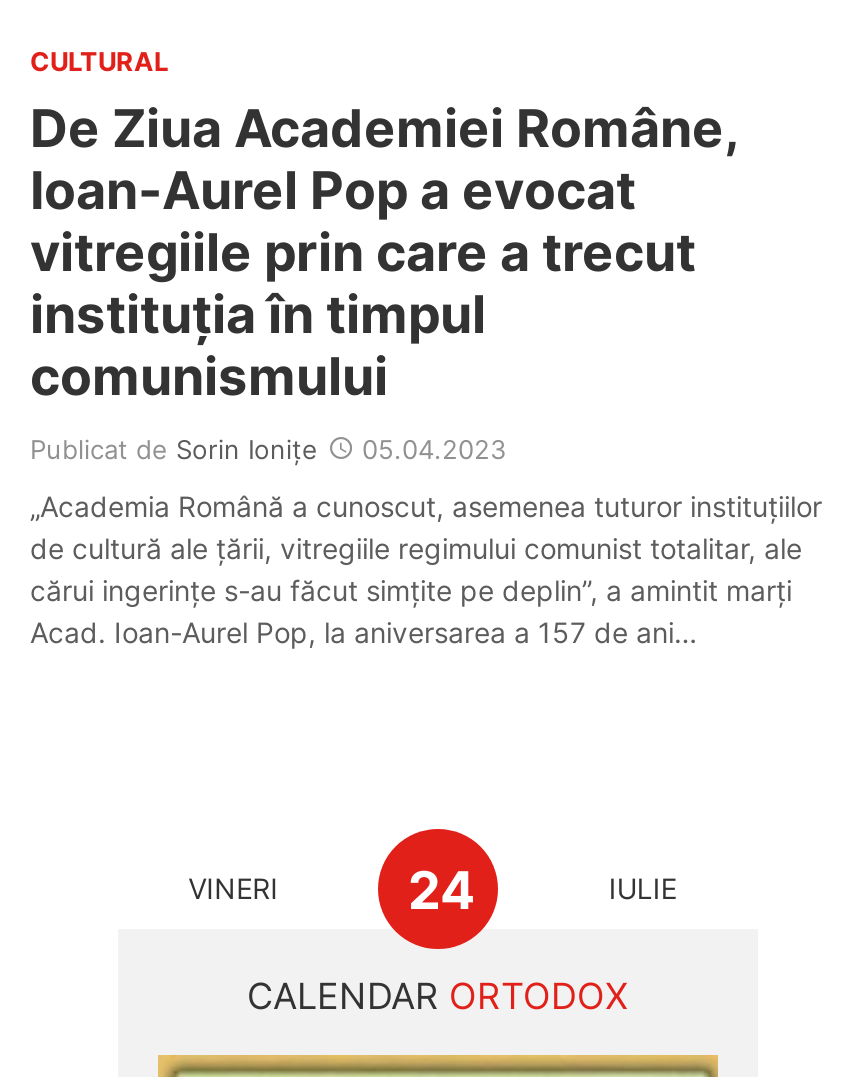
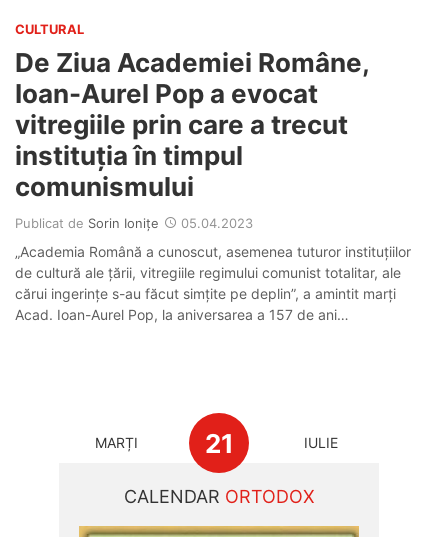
- VINERI
- 24
+ MARȚI
+ 21
